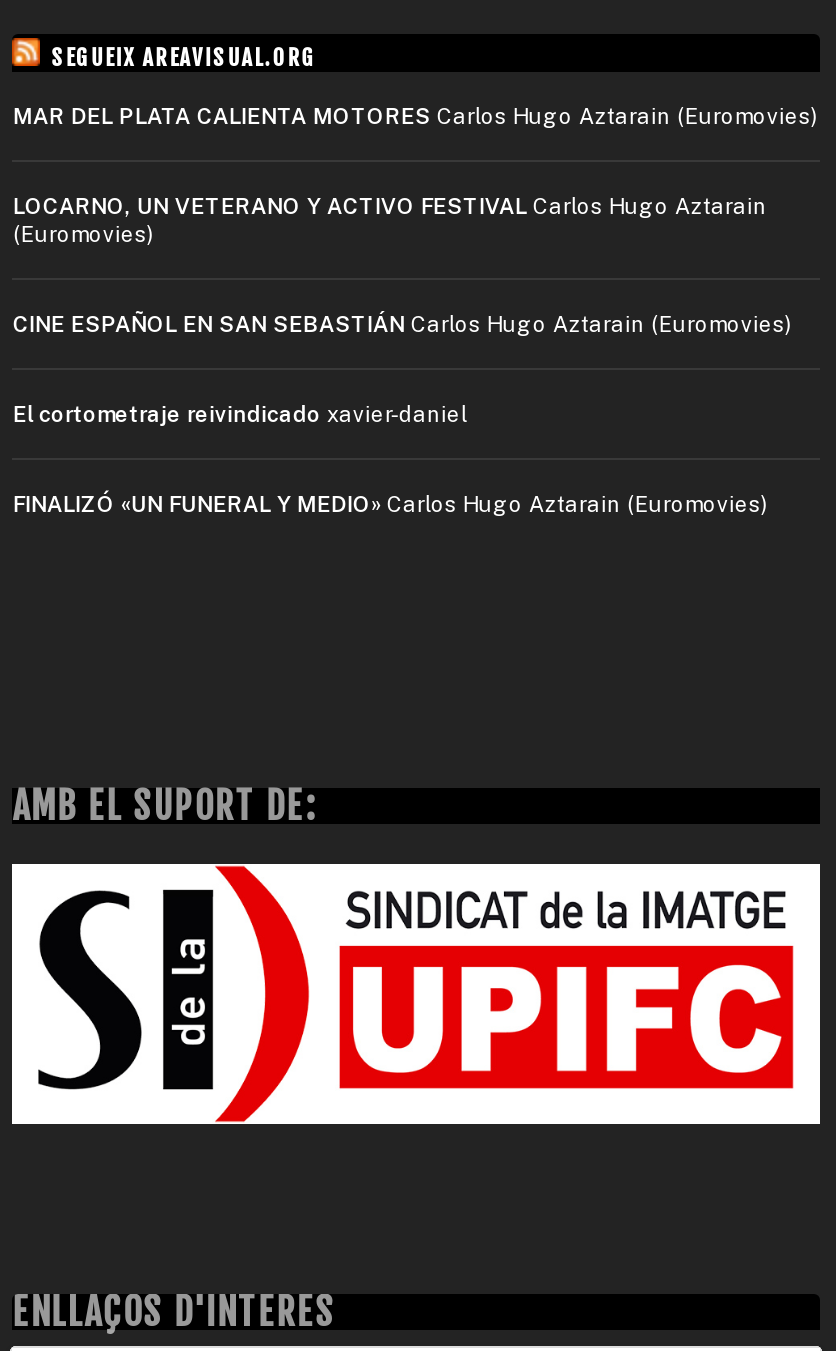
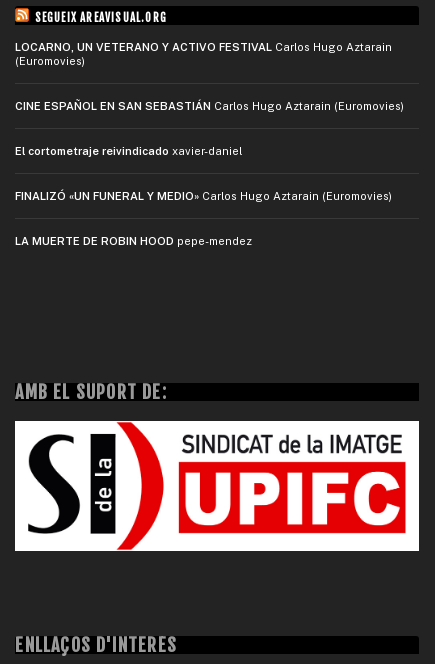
- MAR DEL PLATA CALIENTA MOTORES Carlos Hugo Aztarain (Euromovies)

moved up: LOCARNO, UN VETERANO Y ACTIVO FESTIVAL Carlos Hugo Aztarain | (Euromovies) | CINE ESPAÑOL EN SAN SEBASTIÁN Carlos Hugo Aztarain (Euromovies) | El cortometraje reivindicado xavier-daniel | FINALIZÓ «UN FUNERAL Y MEDIO» Carlos Hugo Aztarain (Euromovies)

+ LA MUERTE DE ROBIN HOOD pepe-mendez
